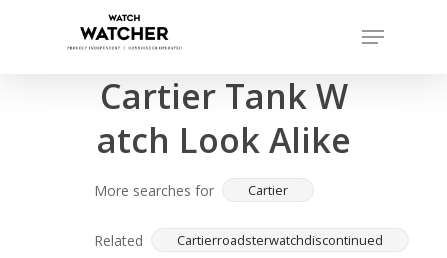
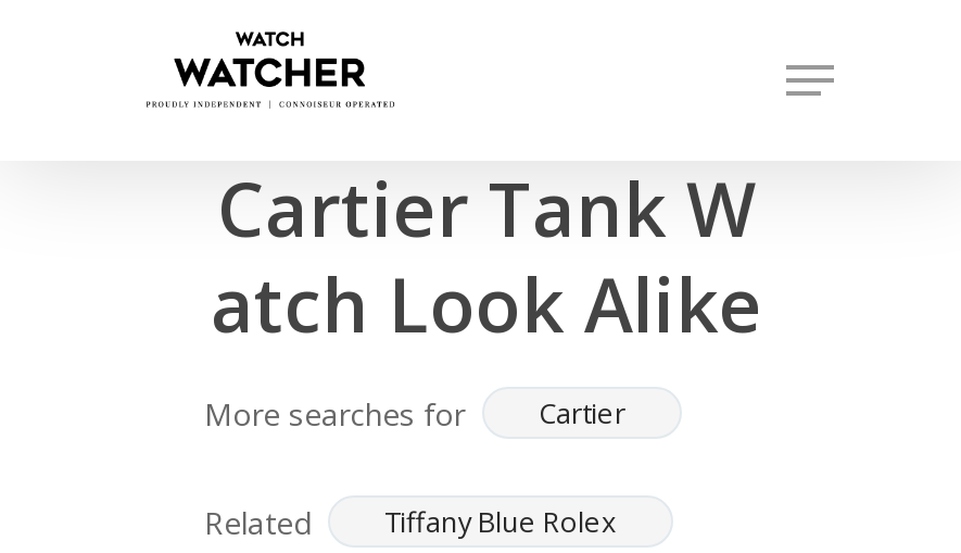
- Cartierroadsterwatchdiscontinued
+ Tiffany Blue Rolex
